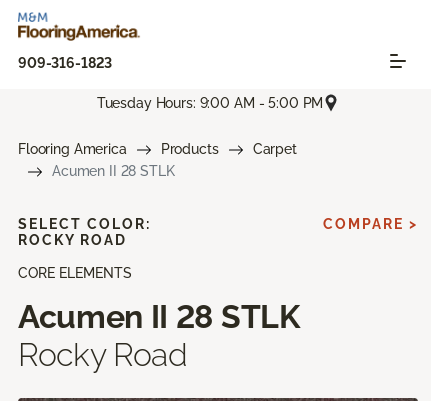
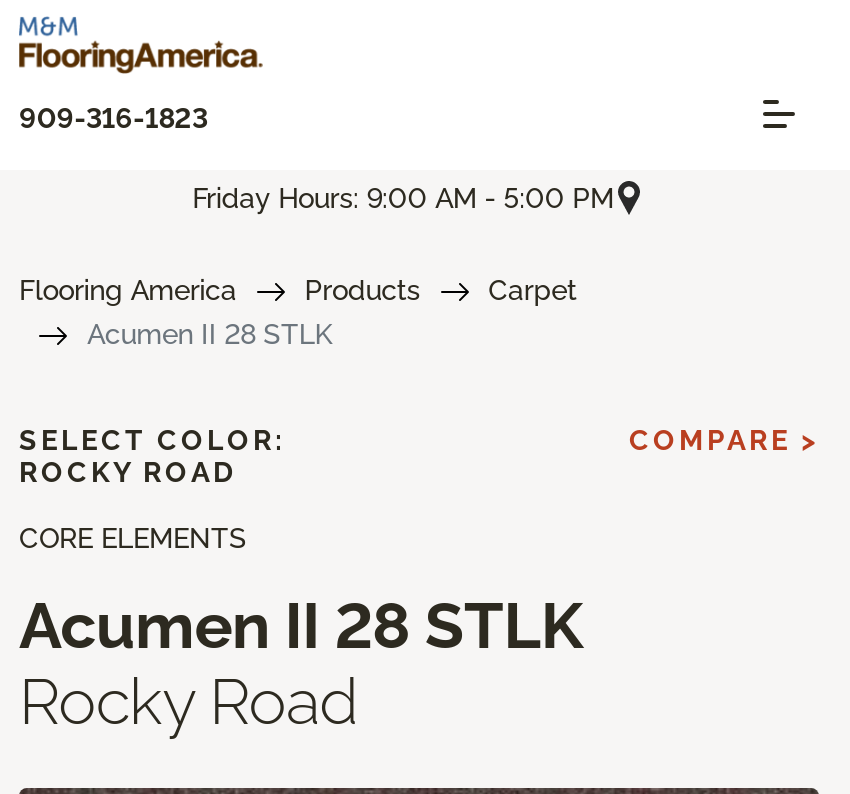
- Tuesday Hours: 9:00 AM - 5:00 PM
+ Friday Hours: 9:00 AM - 5:00 PM
